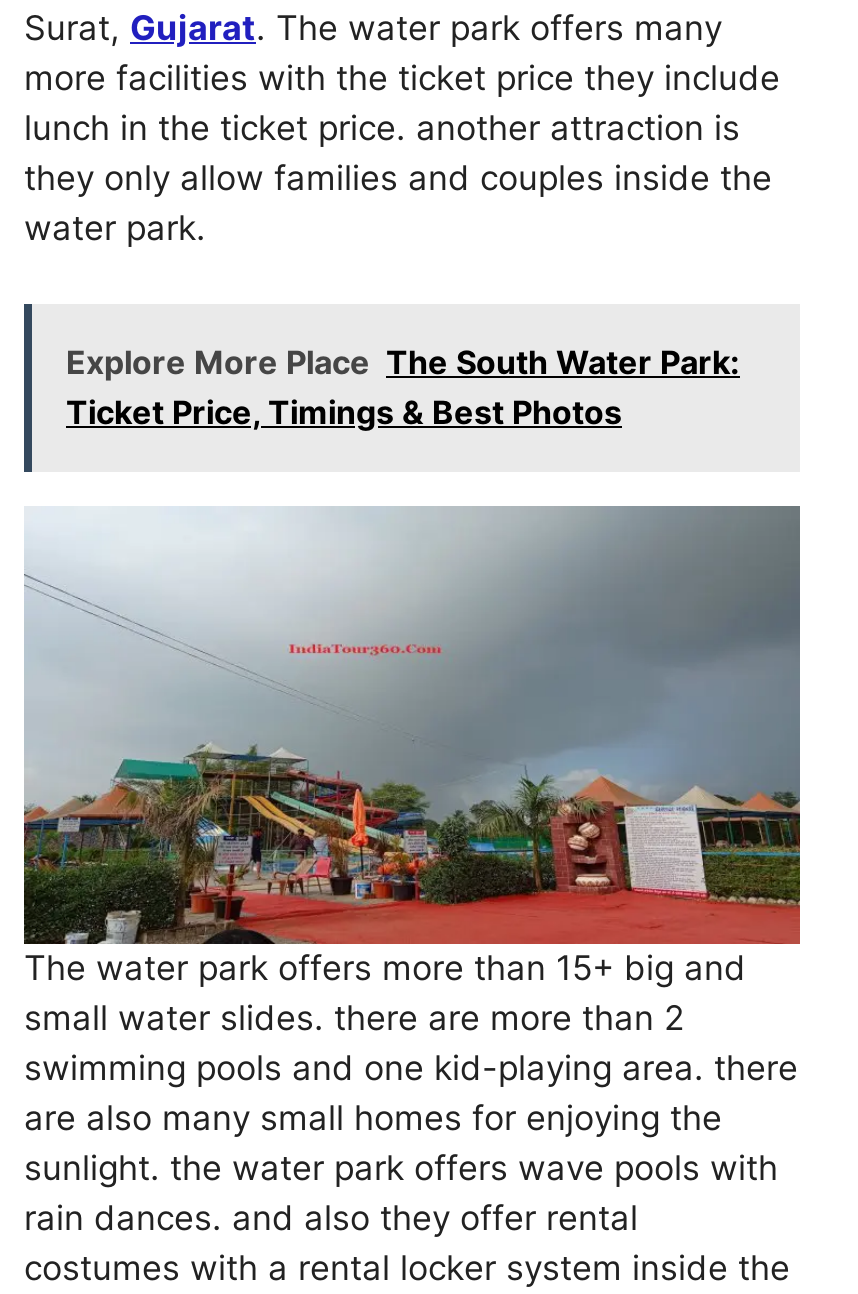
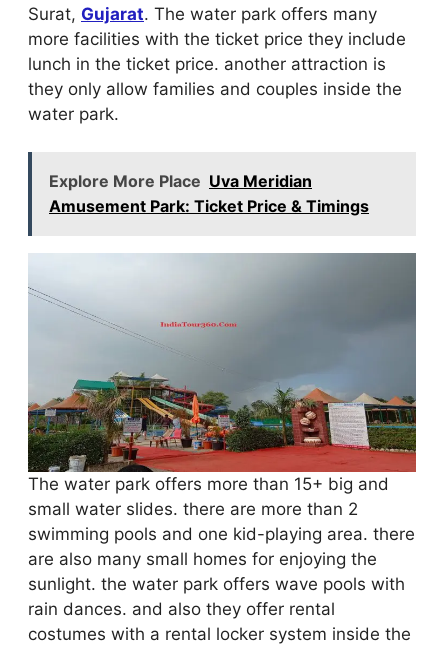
- Explore More Place The South Water Park:
- Ticket Price, Timings & Best Photos
+ Explore More Place Uva Meridian
+ Amusement Park: Ticket Price & Timings
